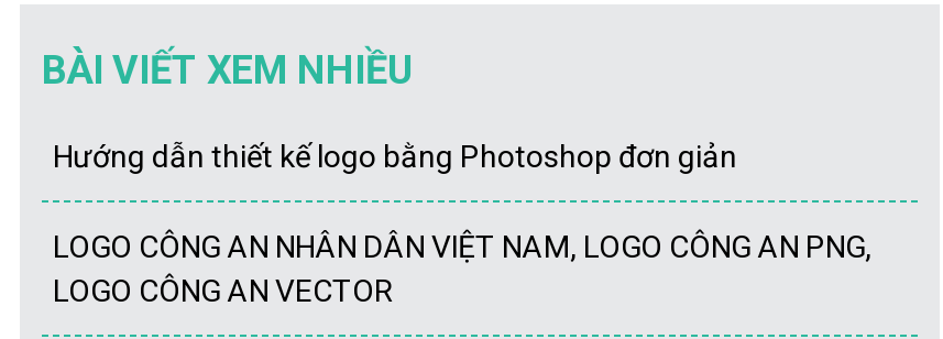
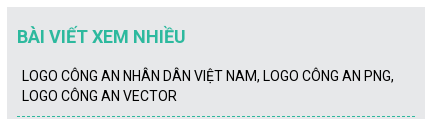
- Hướng dẫn thiết kế logo bằng Photoshop đơn giản
